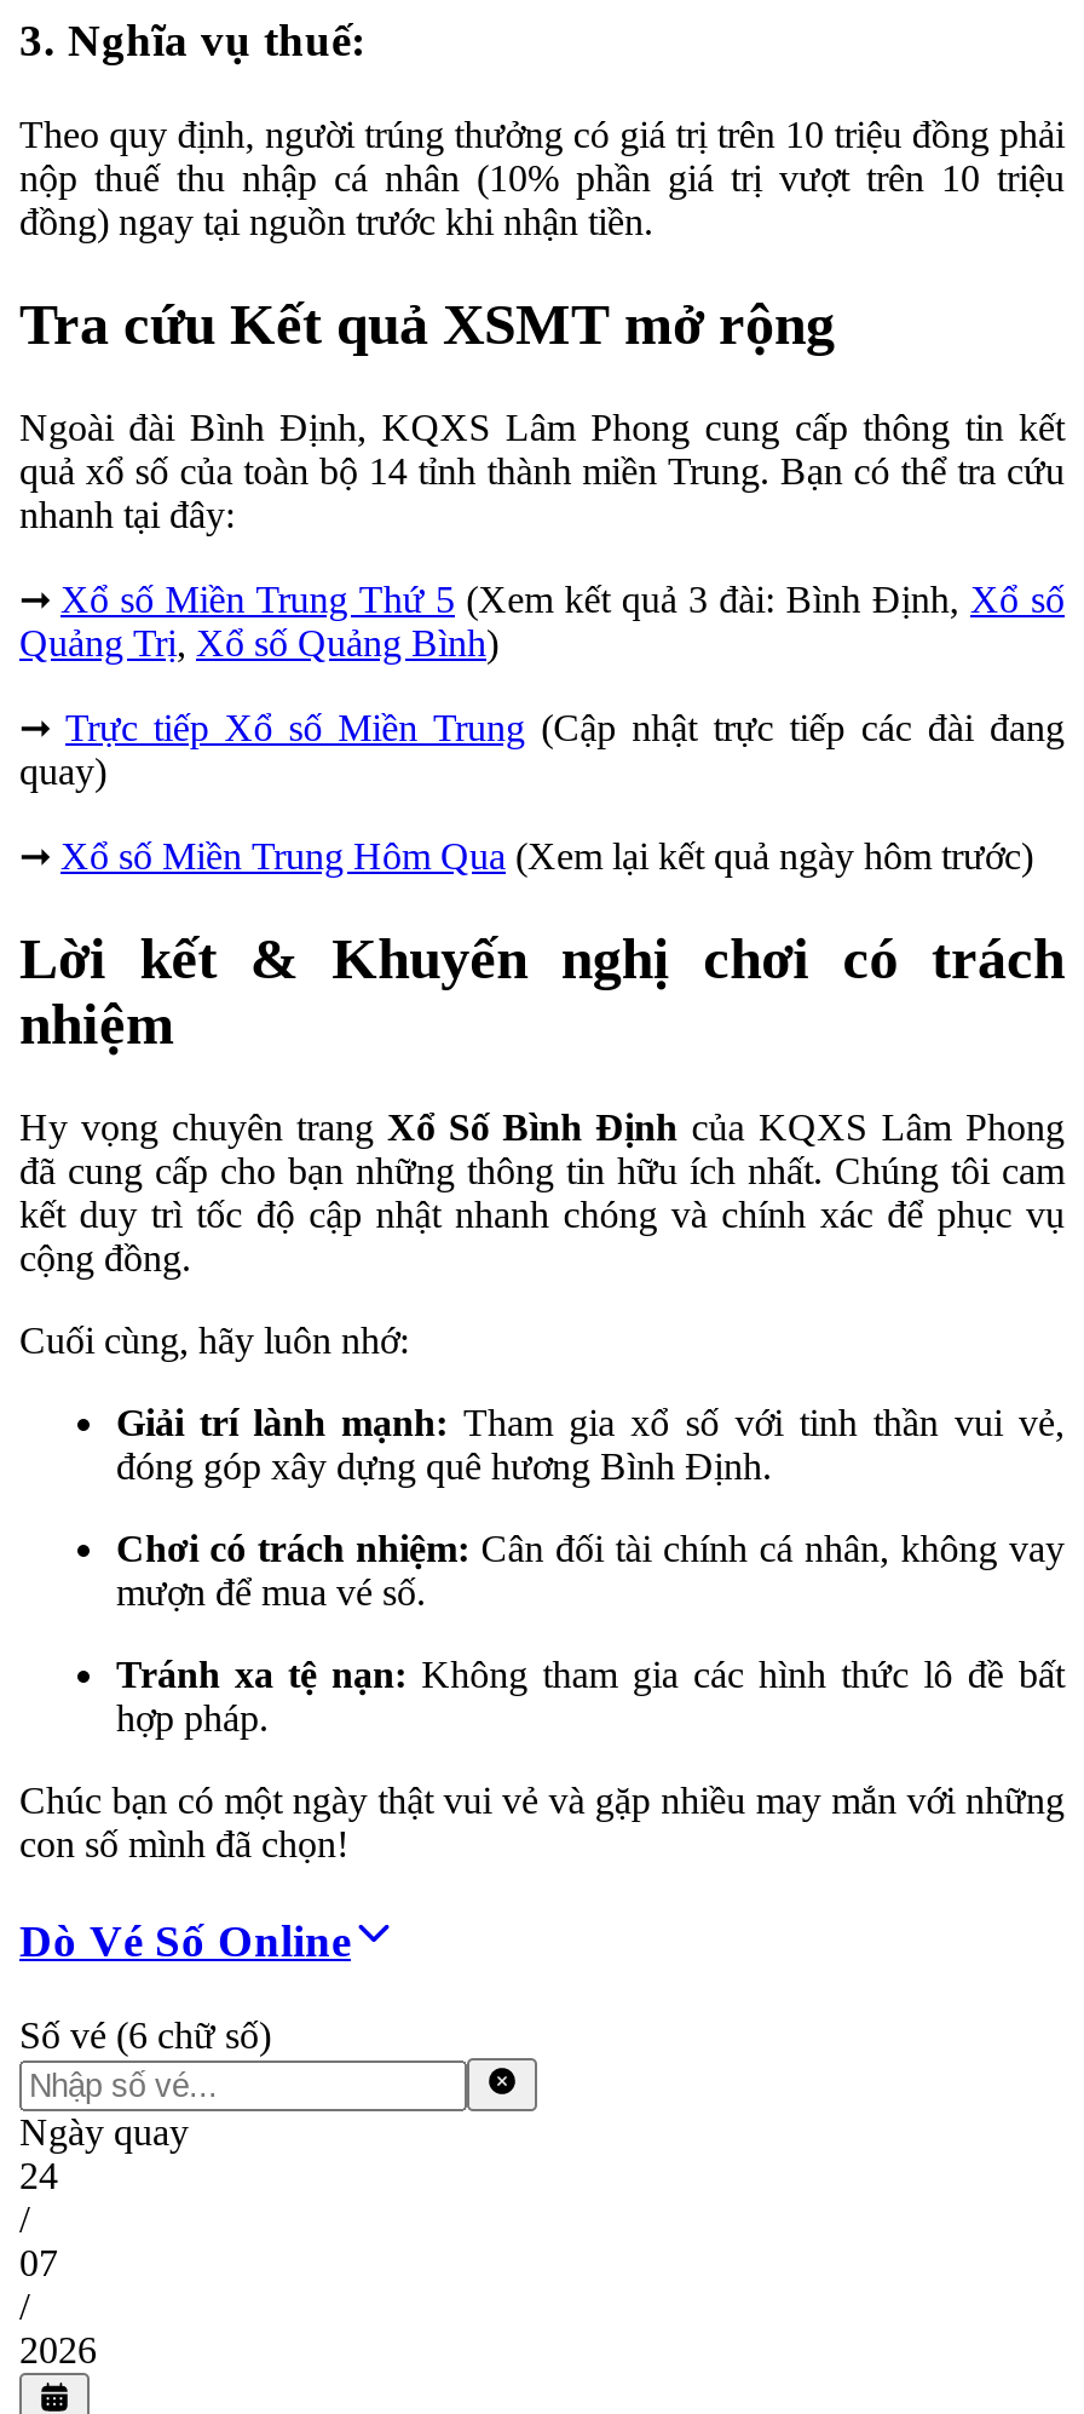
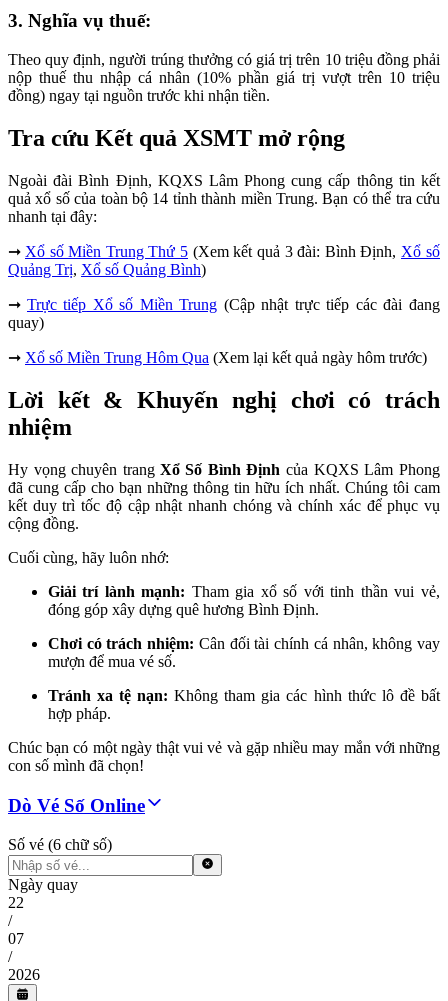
- 24
+ 22
